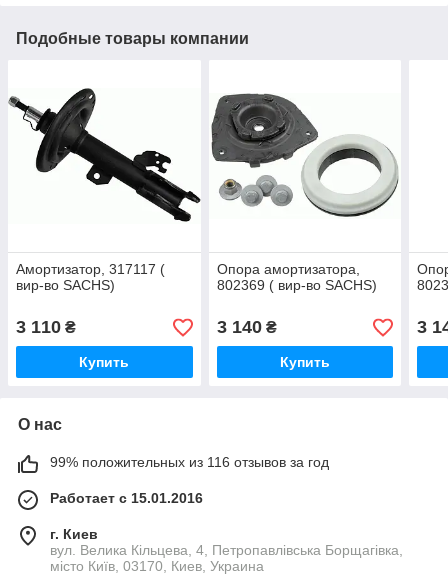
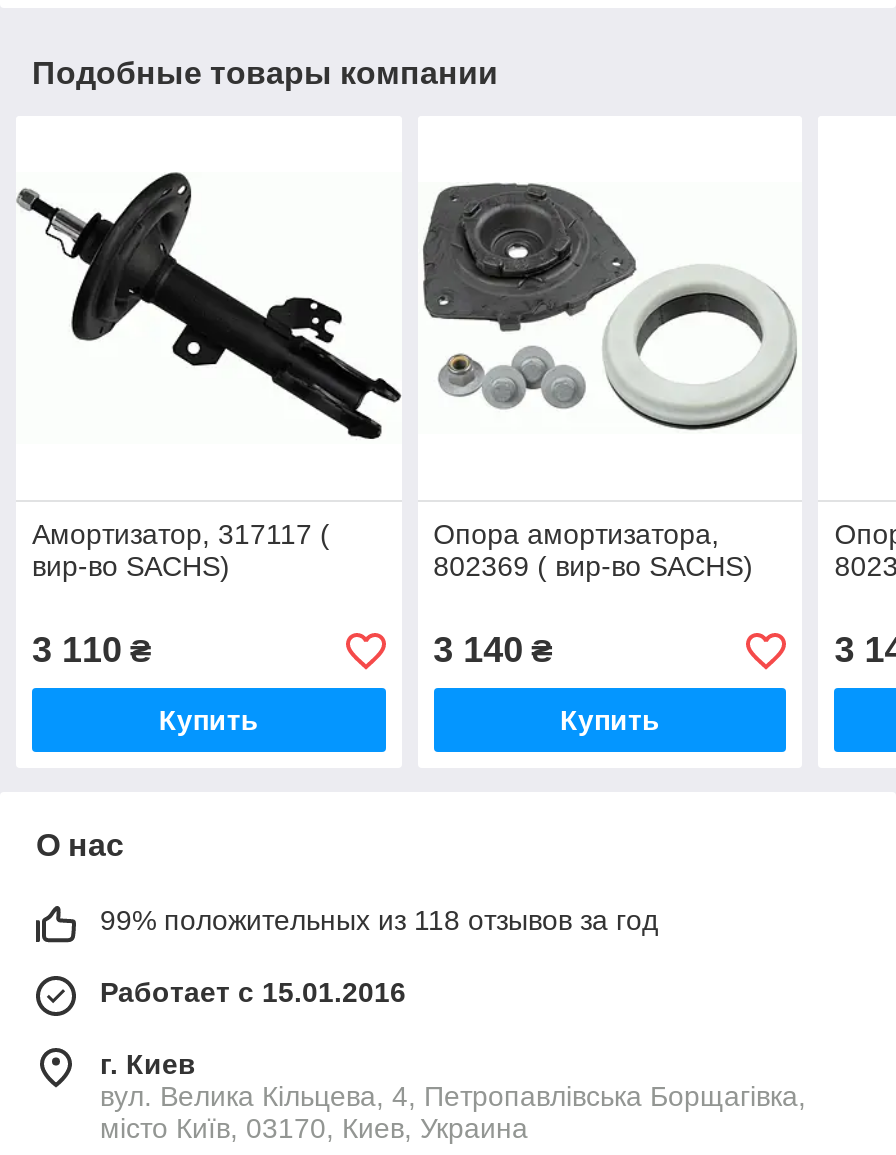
- 99% положительных из 116 отзывов за год
+ 99% положительных из 118 отзывов за год
